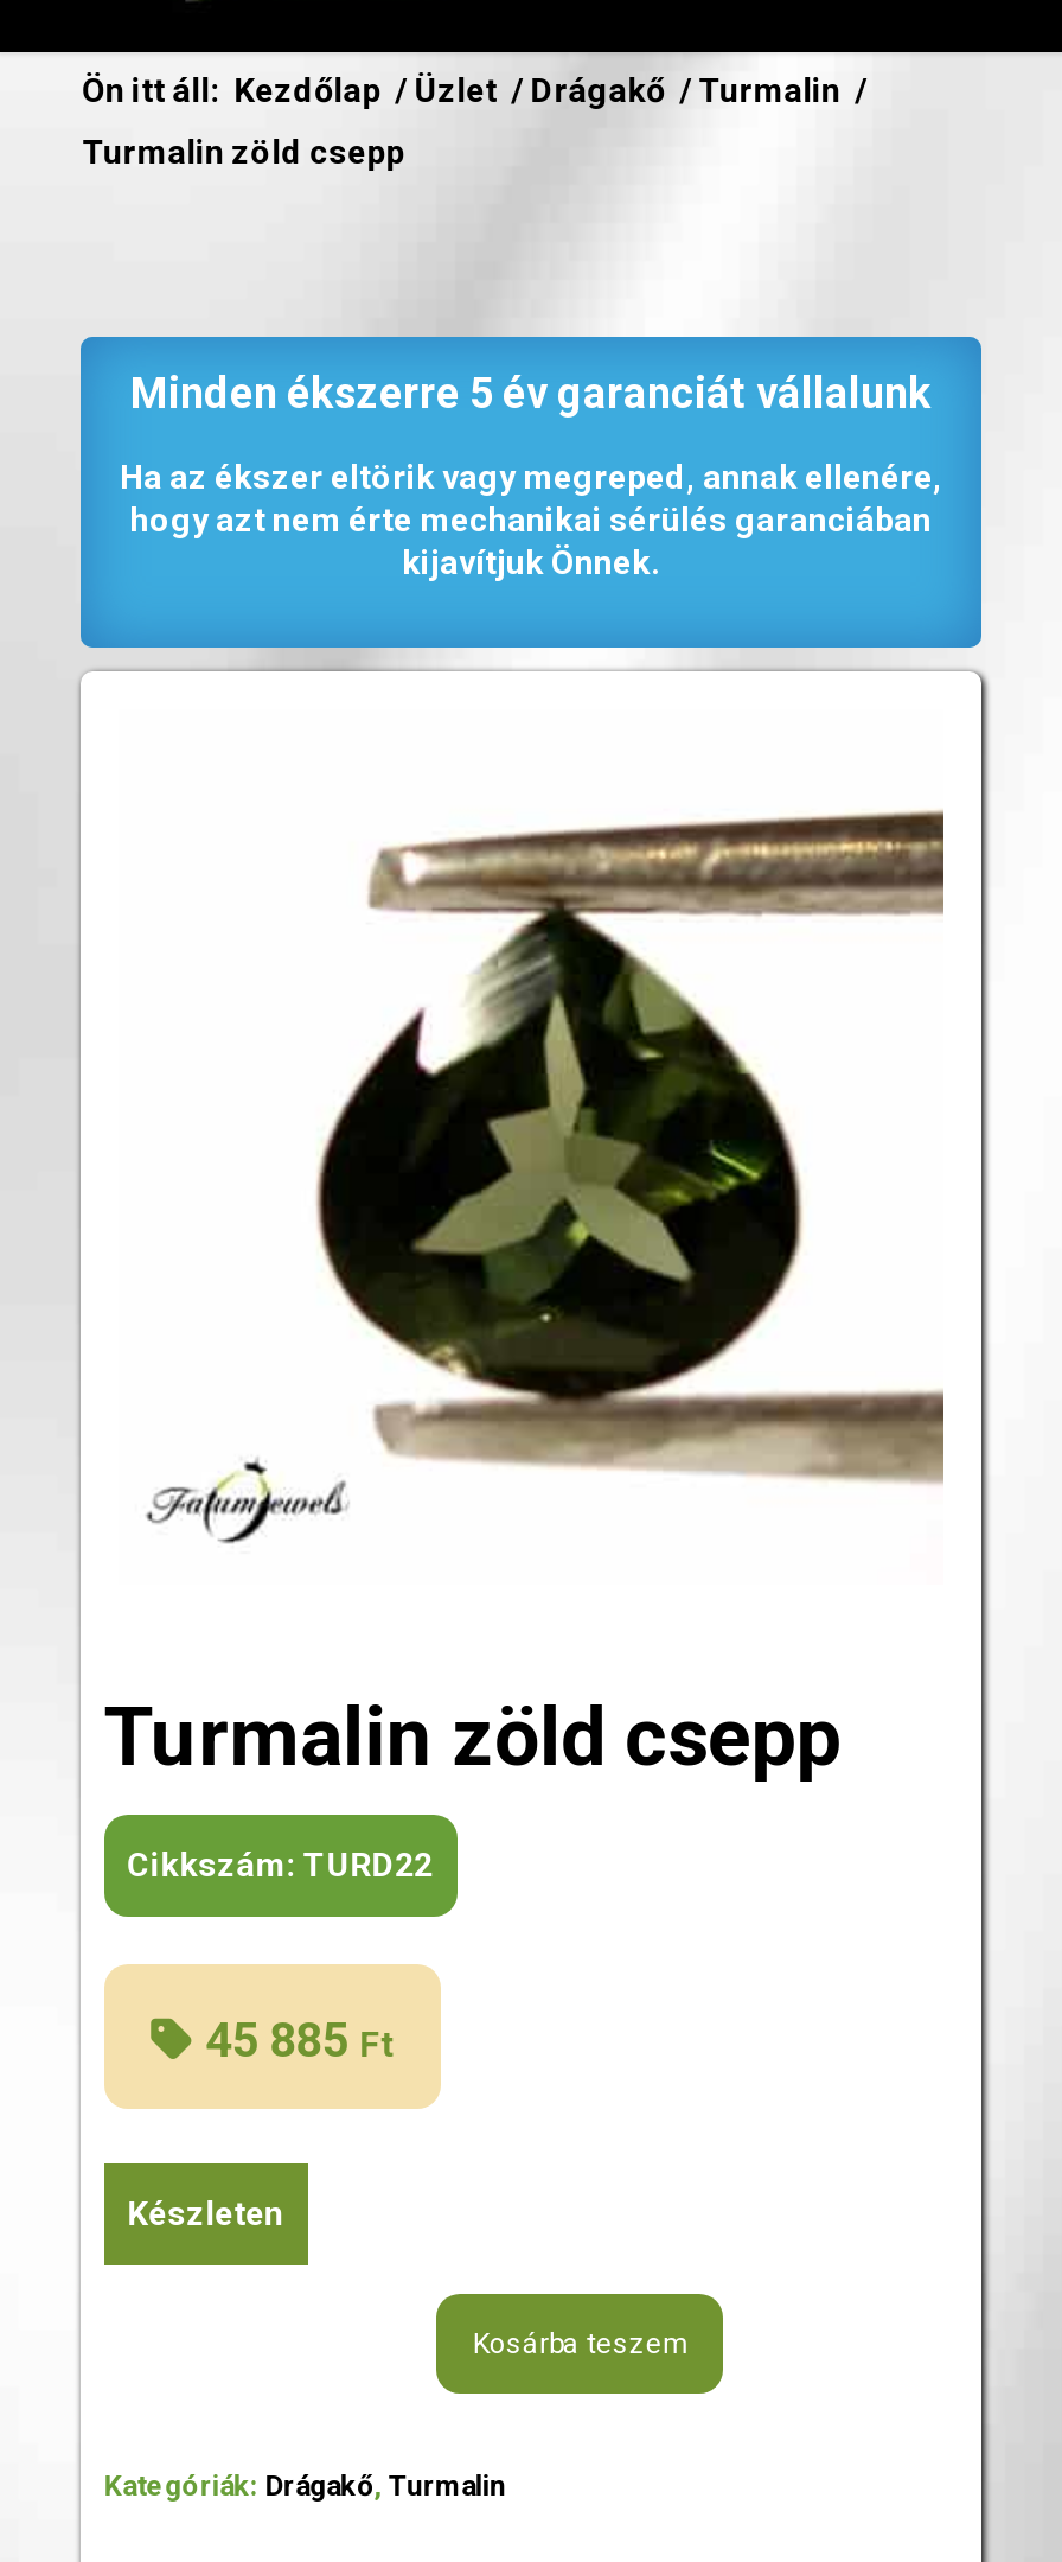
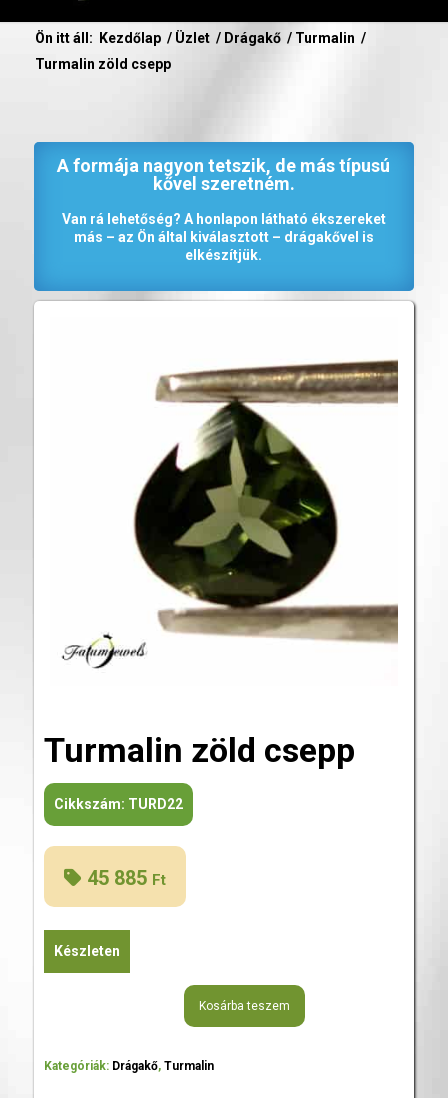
- Minden ékszerre 5 év garanciát vállalunk
+ A formája nagyon tetszik, de más típusú
+ kővel szeretném.

- Ha az ékszer eltörik vagy megreped, annak ellenére,
- hogy azt nem érte mechanikai sérülés garanciában
- kijavítjuk Önnek.
+ Van rá lehetőség? A honlapon látható ékszereket
+ más – az Ön által kiválasztott – drágakővel is
+ elkészítjük.
